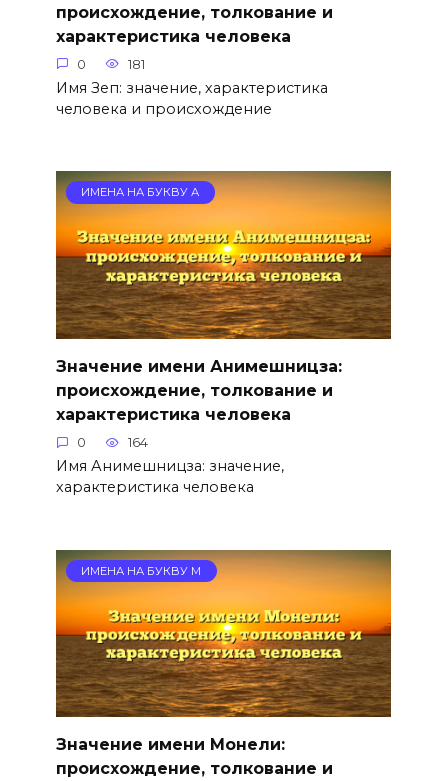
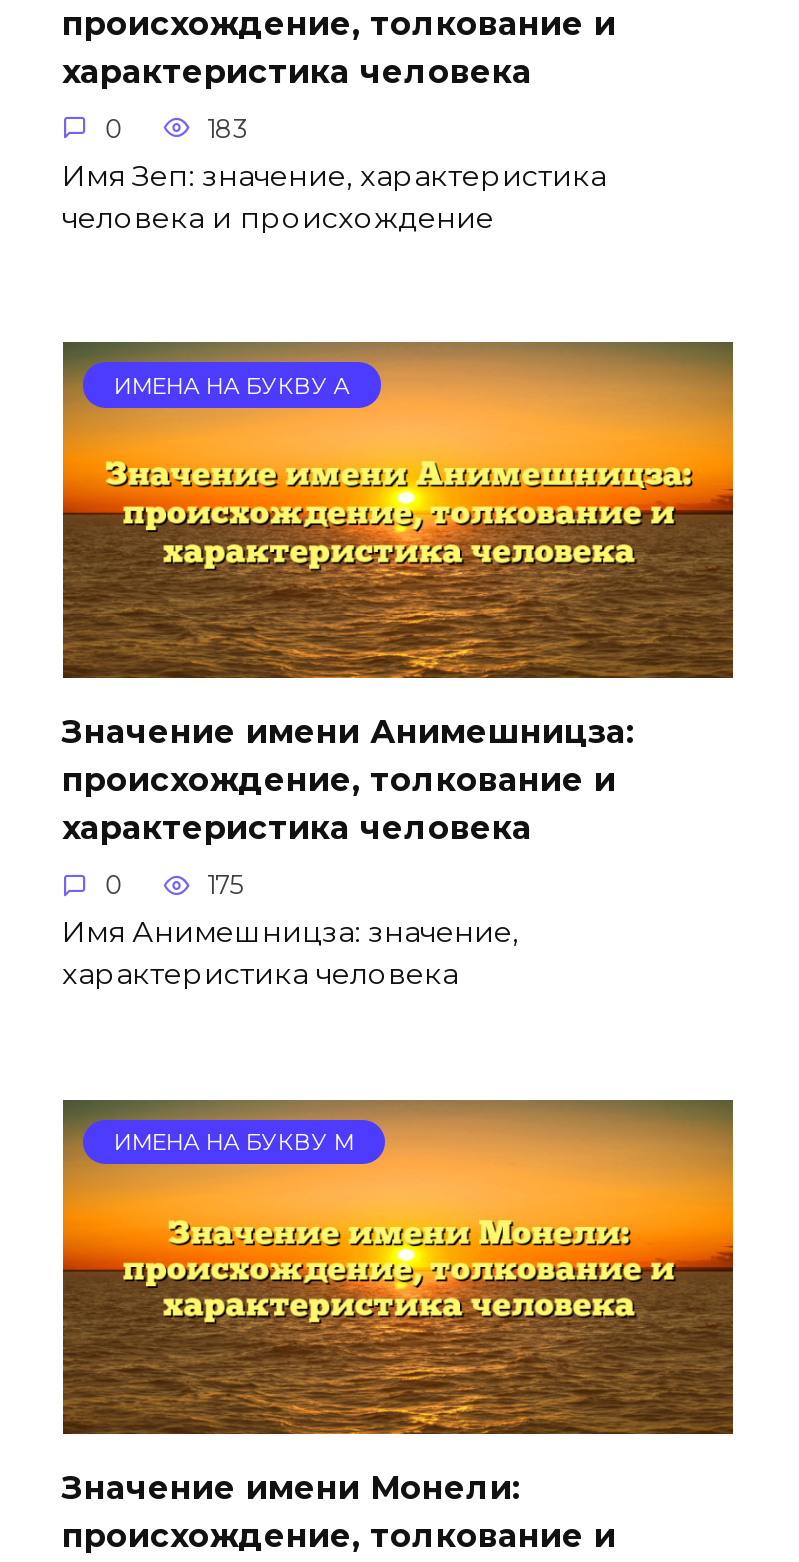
- 181
+ 183

- 164
+ 175
